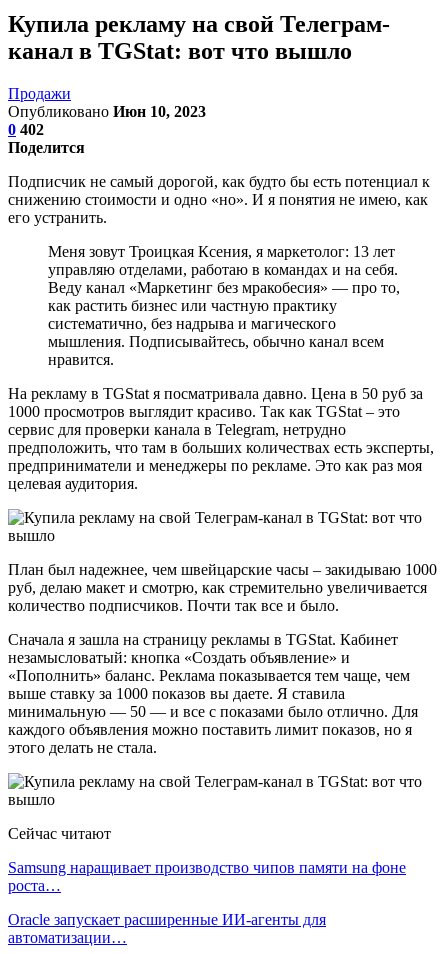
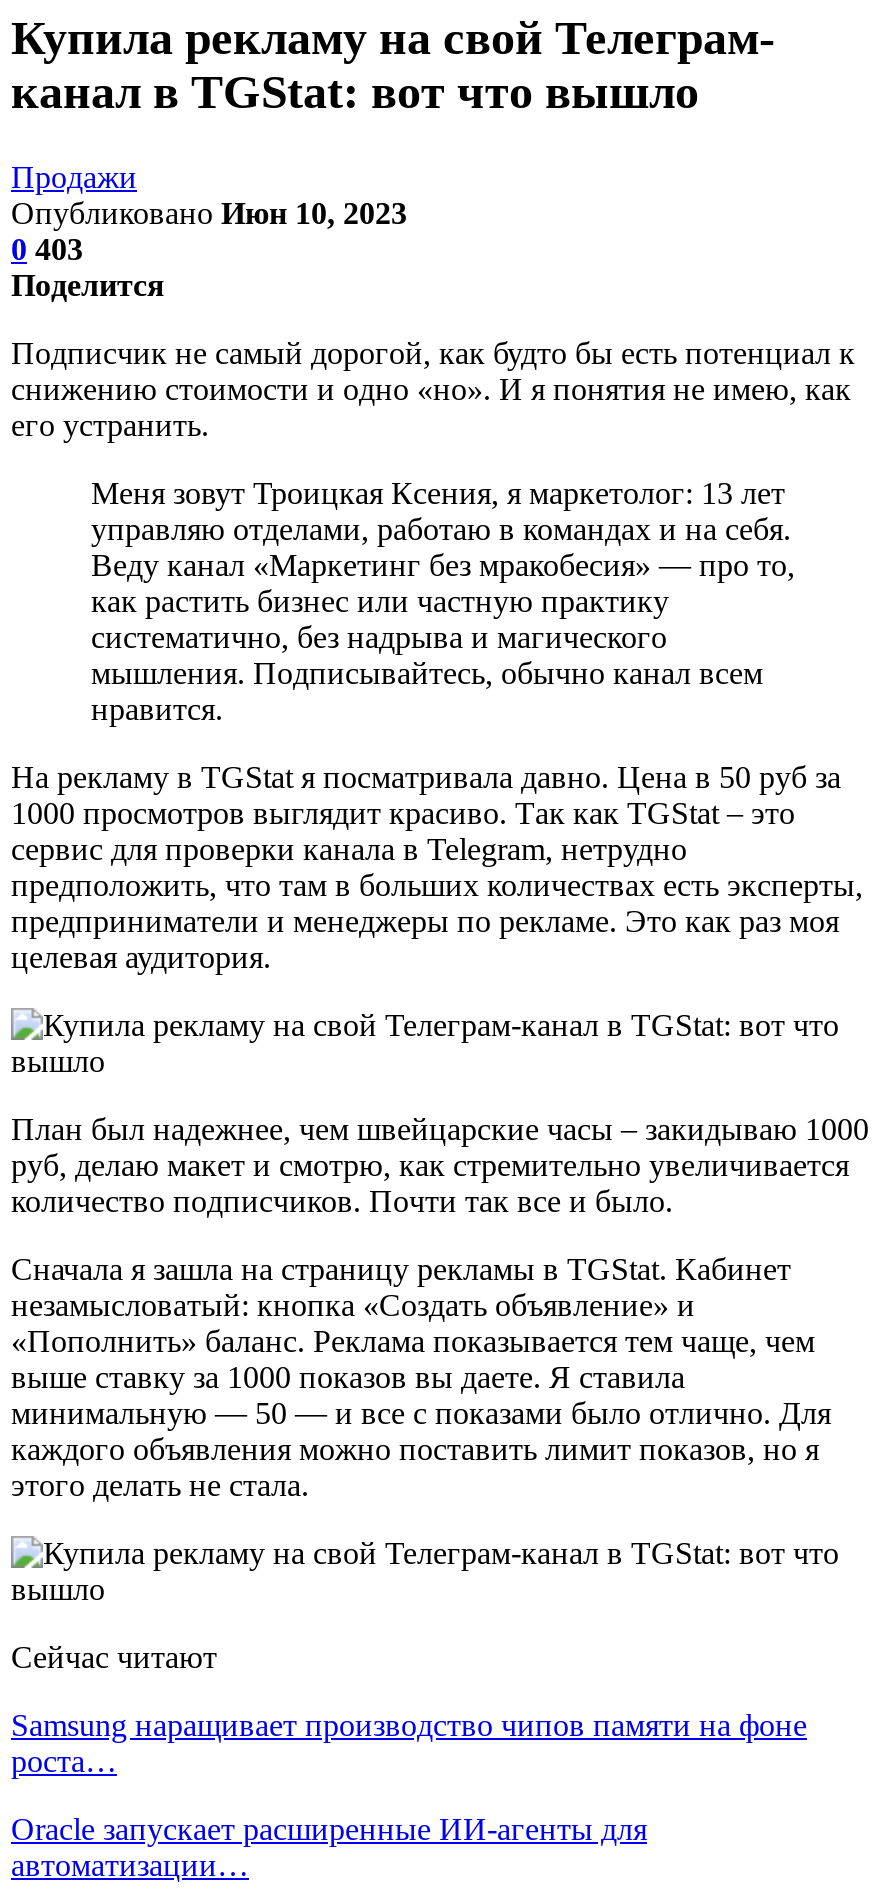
- 0 402
+ 0 403
